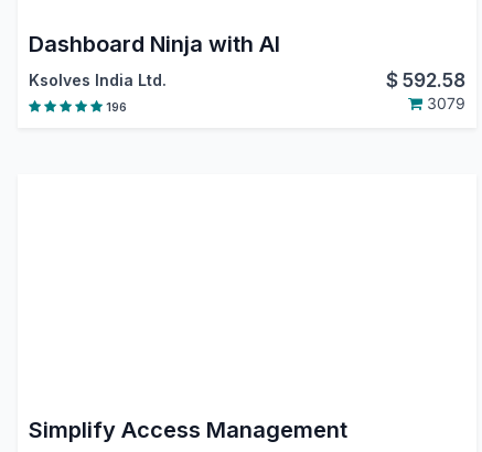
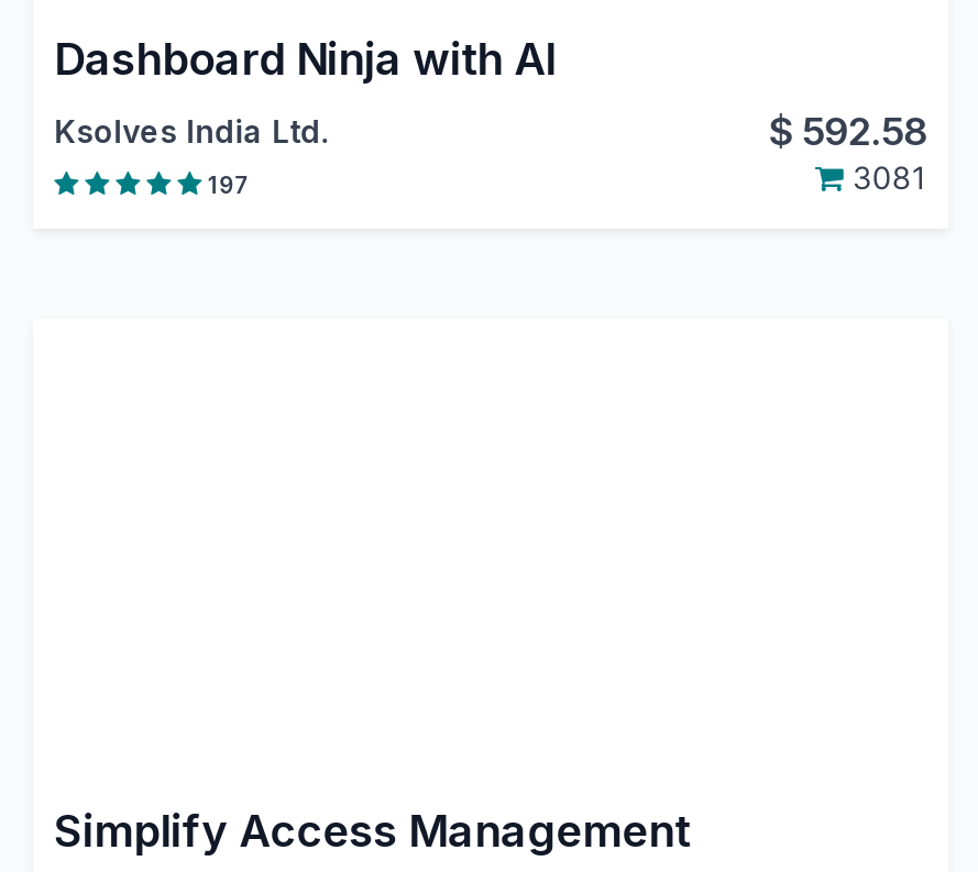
- 3079
+ 3081

- 196
+ 197
